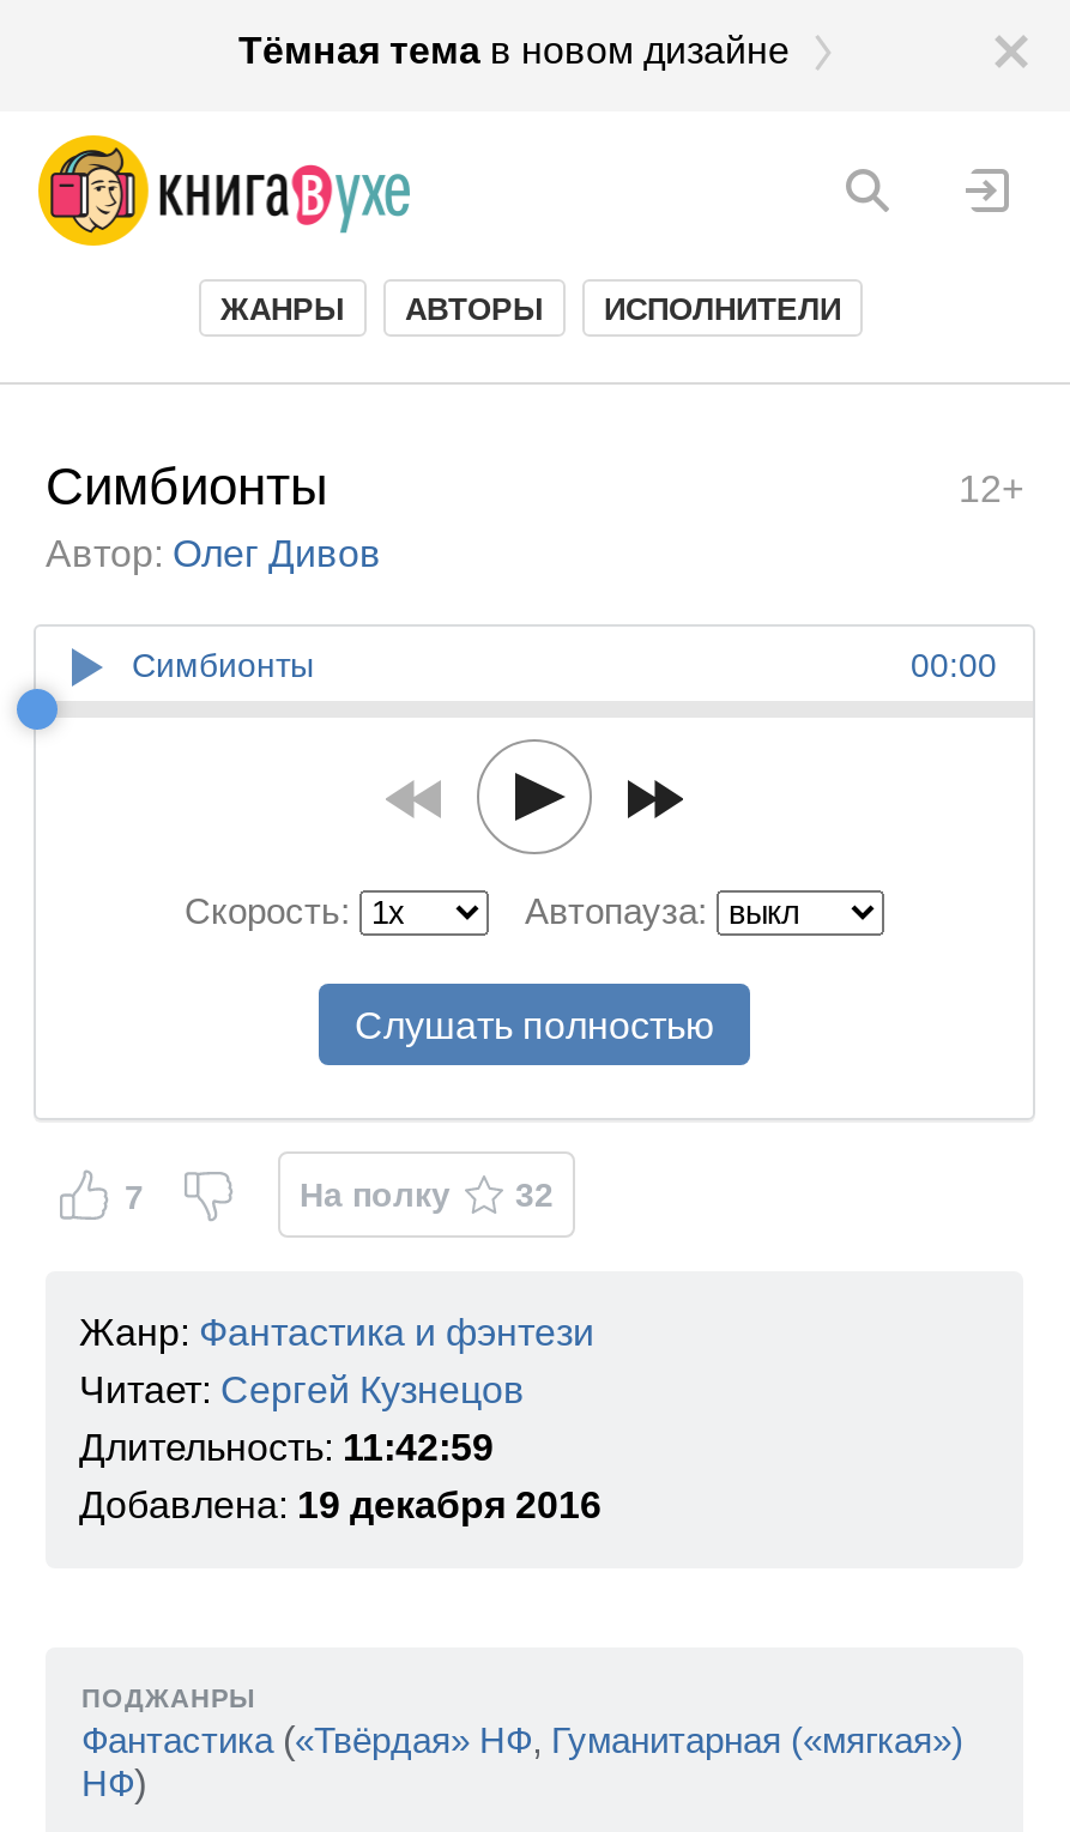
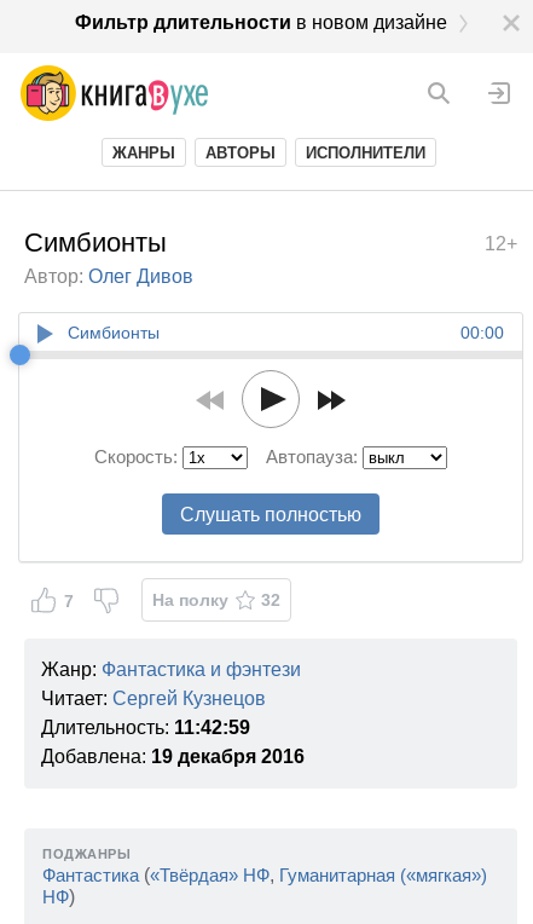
- Тёмная тема в новом дизайне
+ Фильтр длительности в новом дизайне
